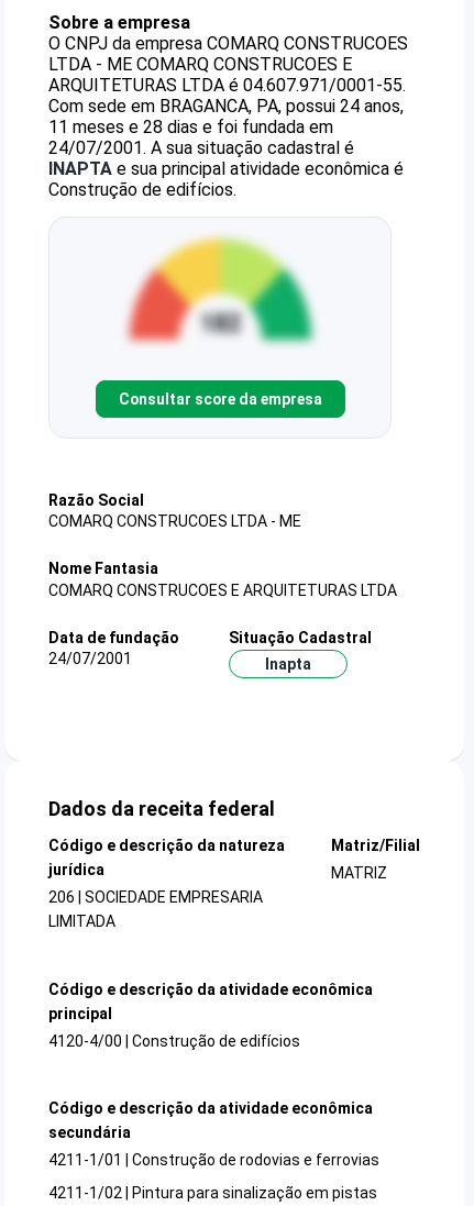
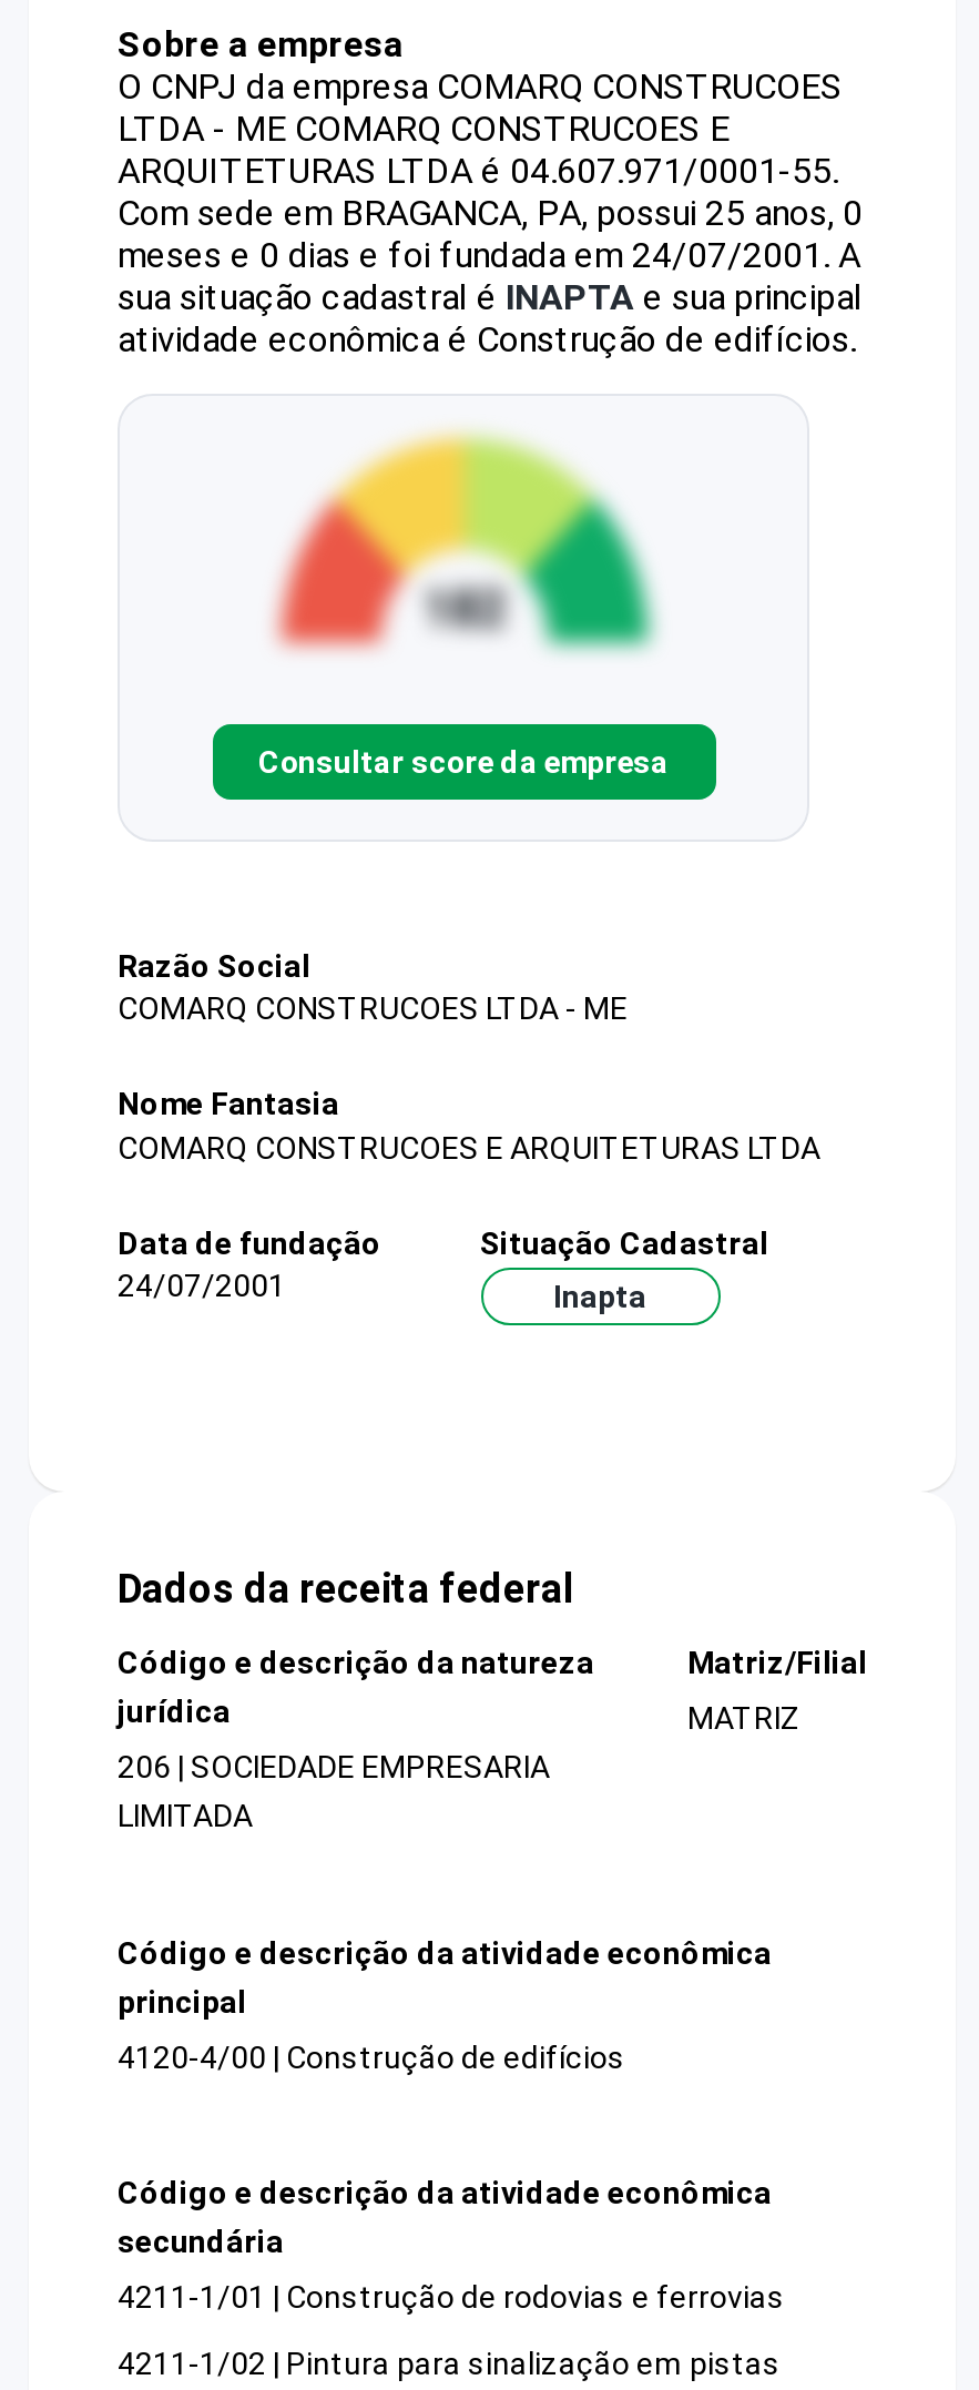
- Com sede em BRAGANCA, PA, possui 24 anos,
- 11 meses e 28 dias e foi fundada em
- 24/07/2001. A sua situação cadastral é
- INAPTA e sua principal atividade econômica é
- Construção de edifícios.
+ Com sede em BRAGANCA, PA, possui 25 anos, 0
+ meses e 0 dias e foi fundada em 24/07/2001. A
+ sua situação cadastral é INAPTA e sua principal
+ atividade econômica é Construção de edifícios.
